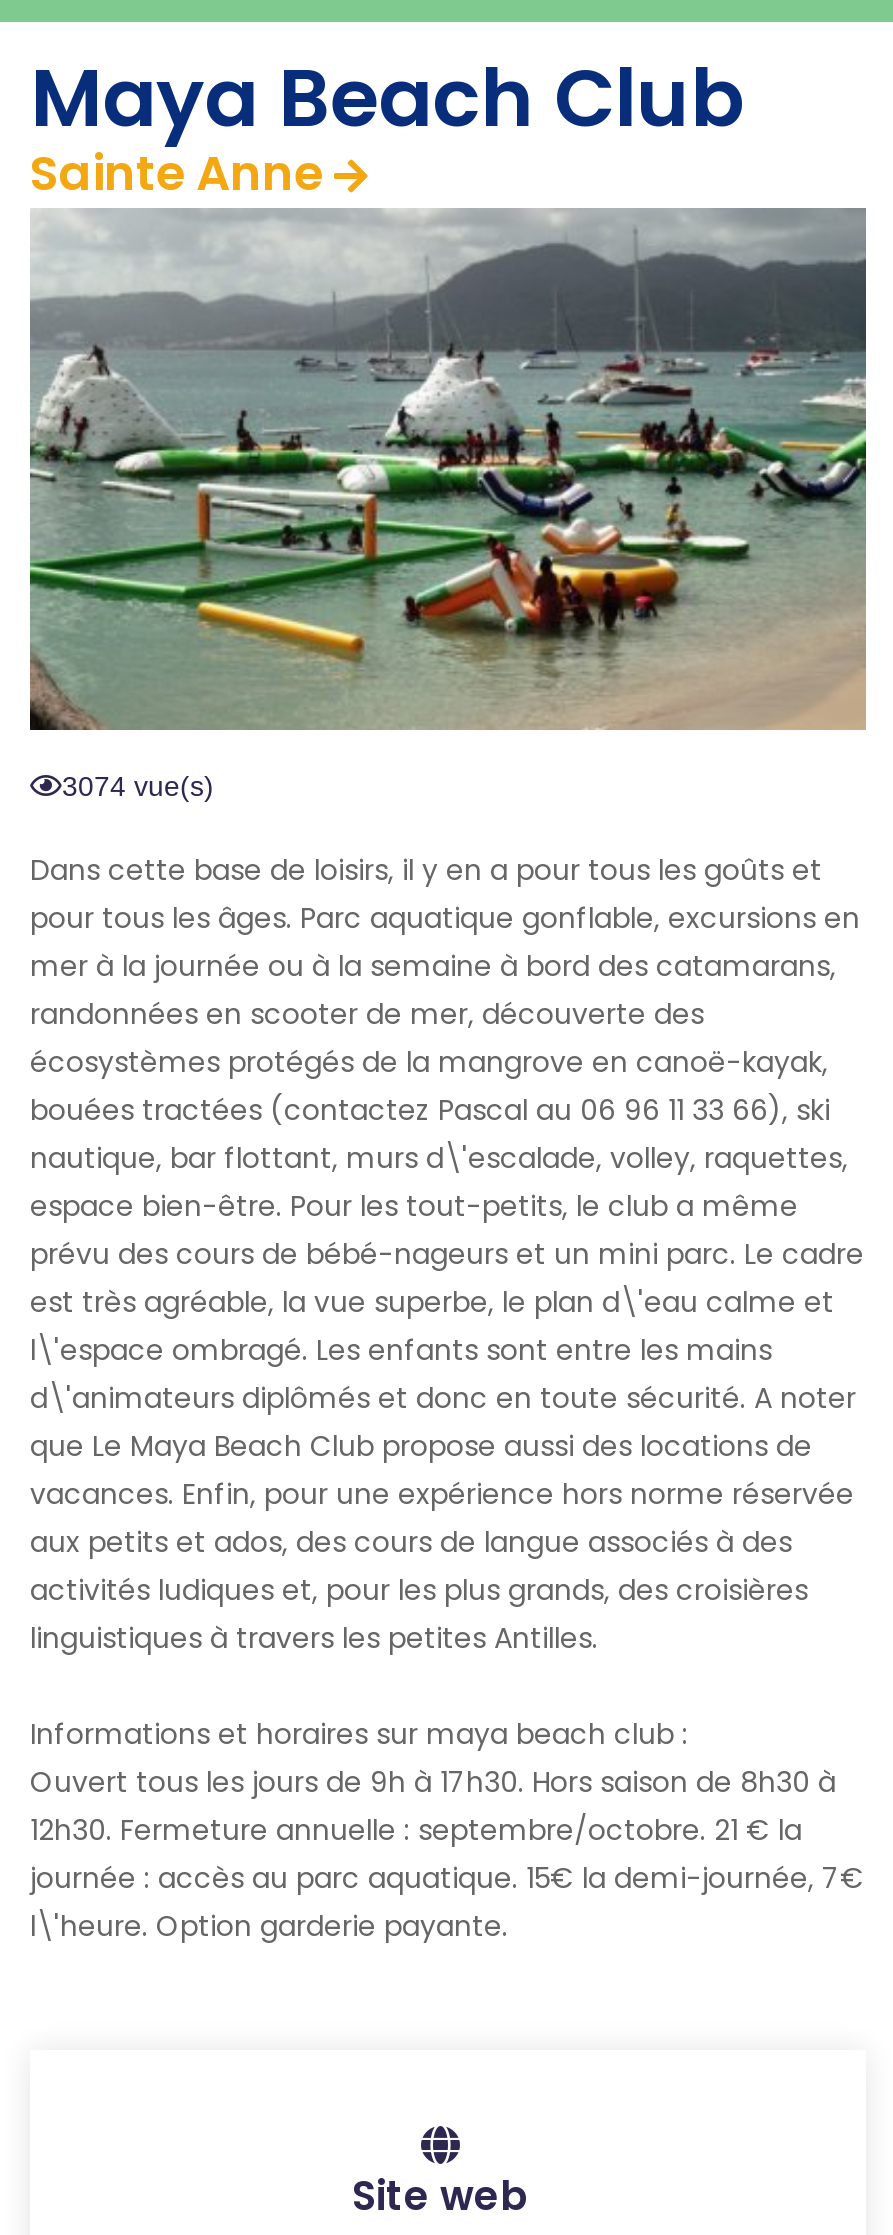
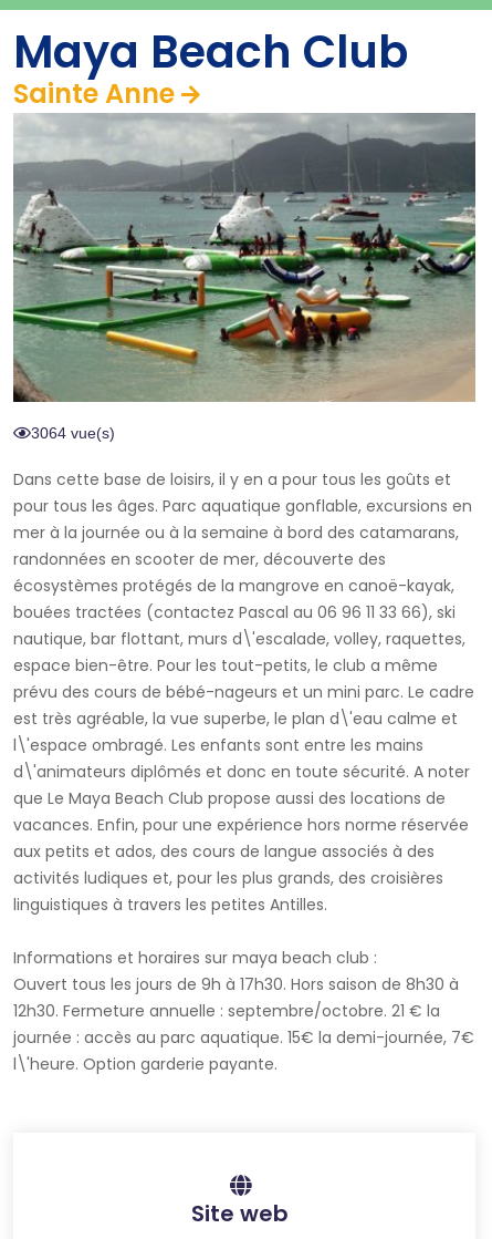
- 3074 vue(s)
+ 3064 vue(s)
